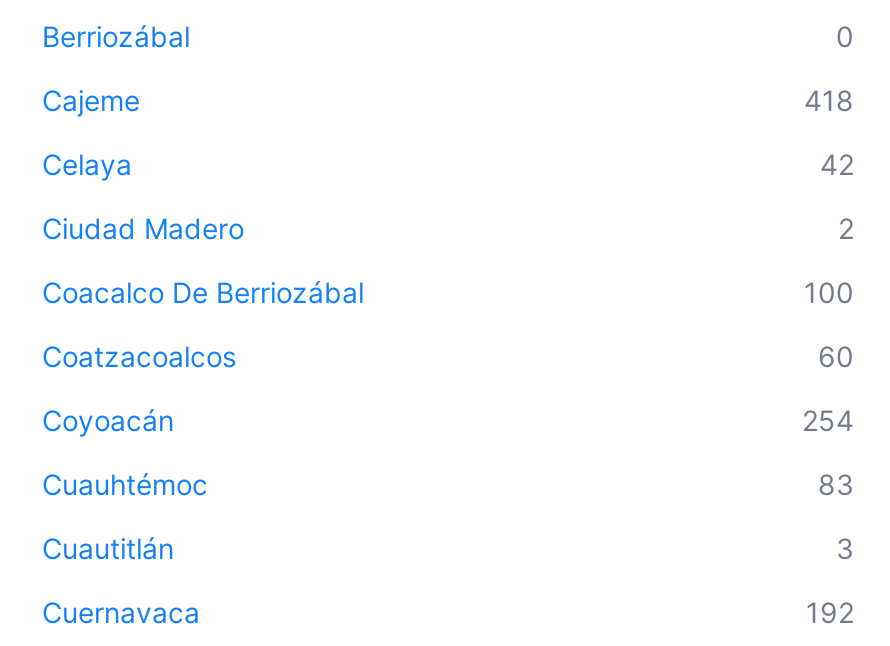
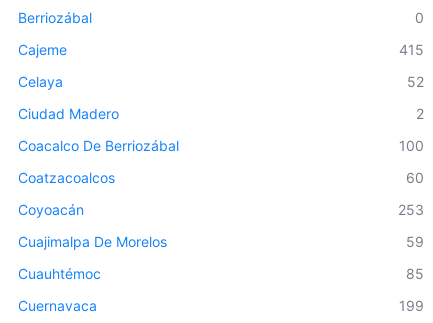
- 418
+ 415

- 42
+ 52

- 254
+ 253
+ Cuajimalpa De Morelos
+ 59

- 83
- Cuautitlán
- 3
+ 85

moved down: Cuauhtémoc

- 192
+ 199
